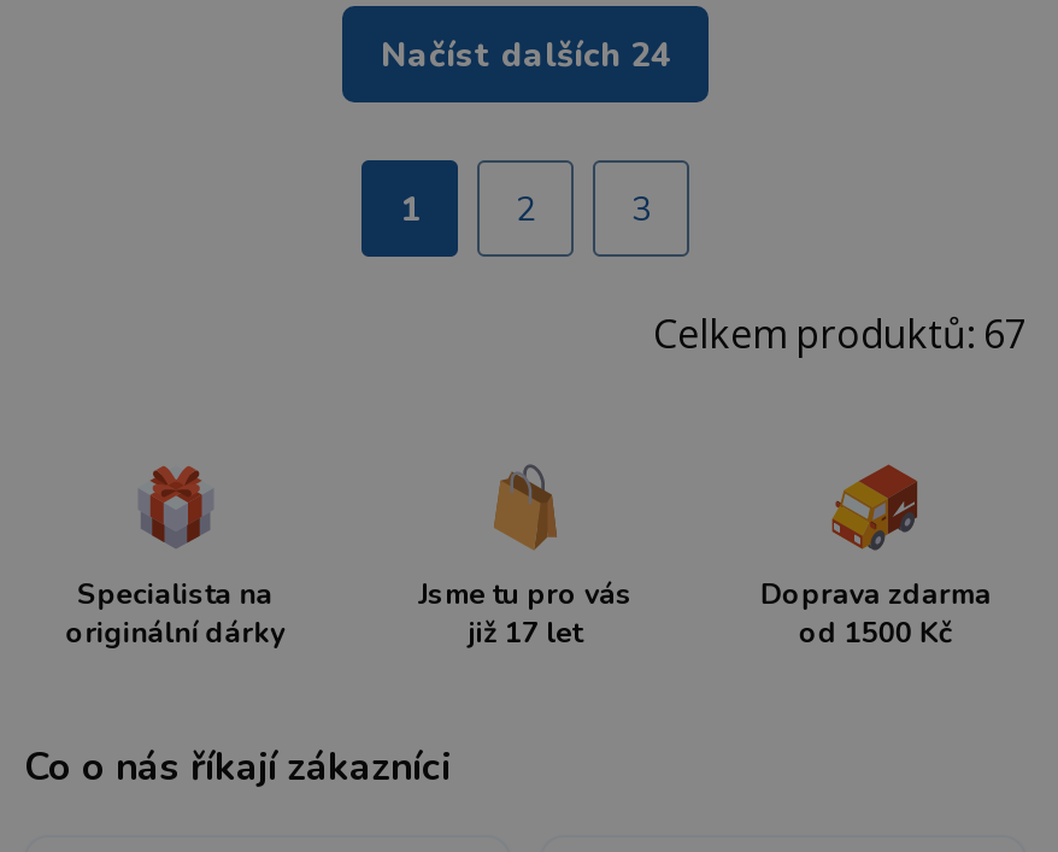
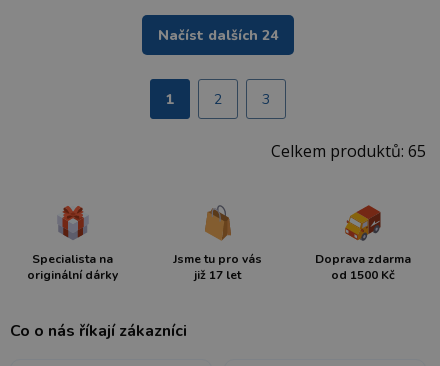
- Celkem produktů: 67
+ Celkem produktů: 65
